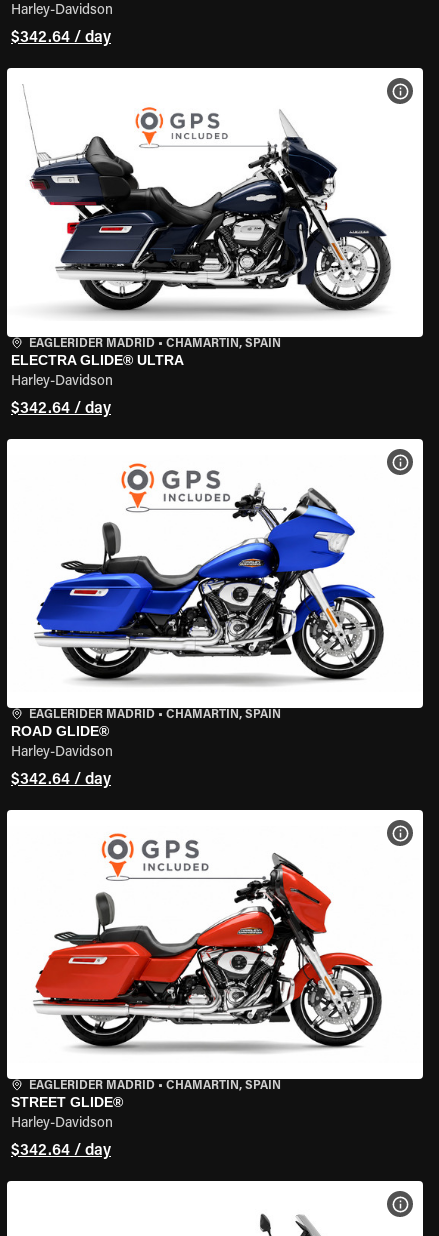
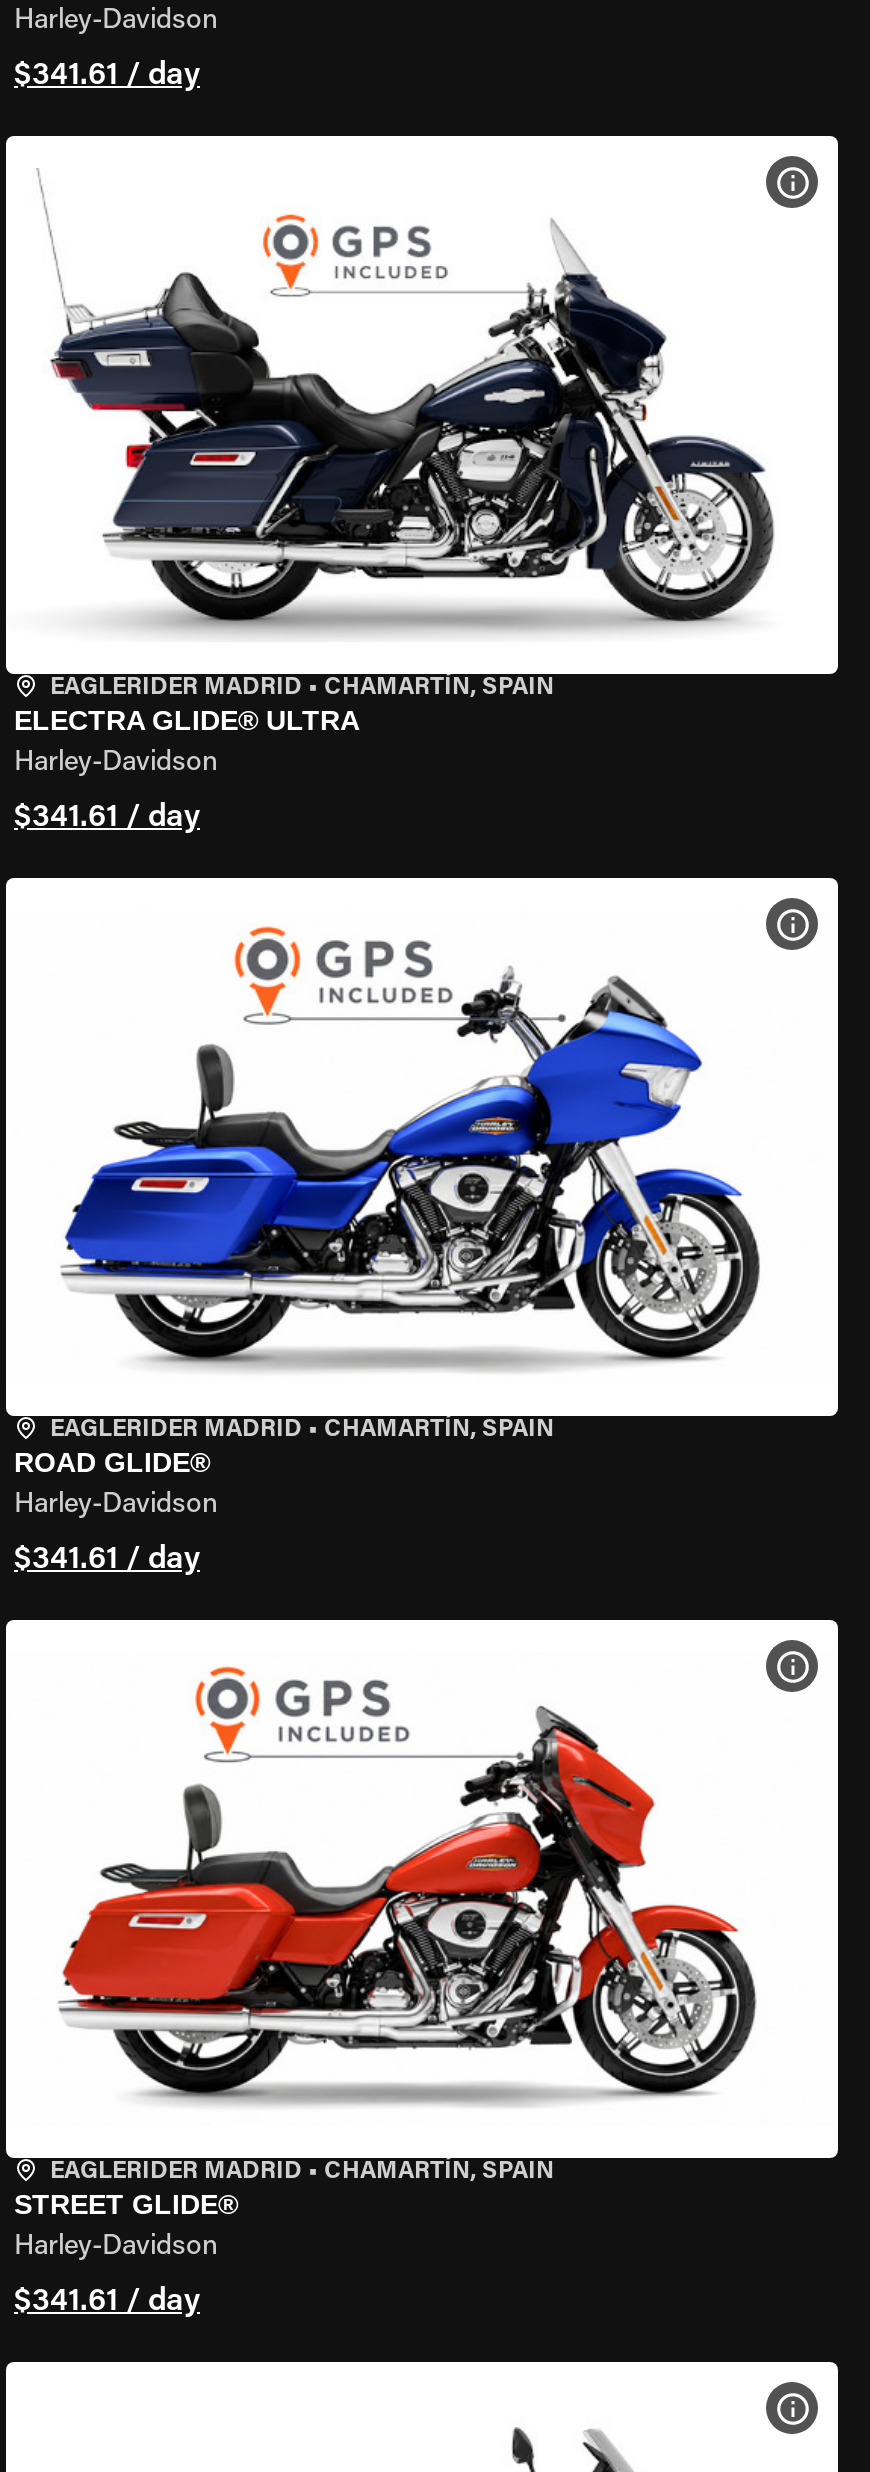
- $342.64 / day
+ $341.61 / day

- $342.64 / day
+ $341.61 / day

- $342.64 / day
+ $341.61 / day

- $342.64 / day
+ $341.61 / day
